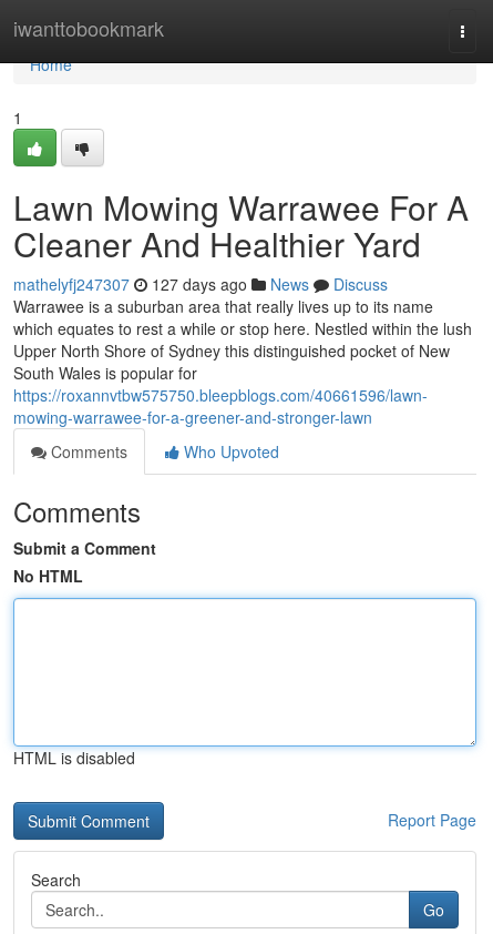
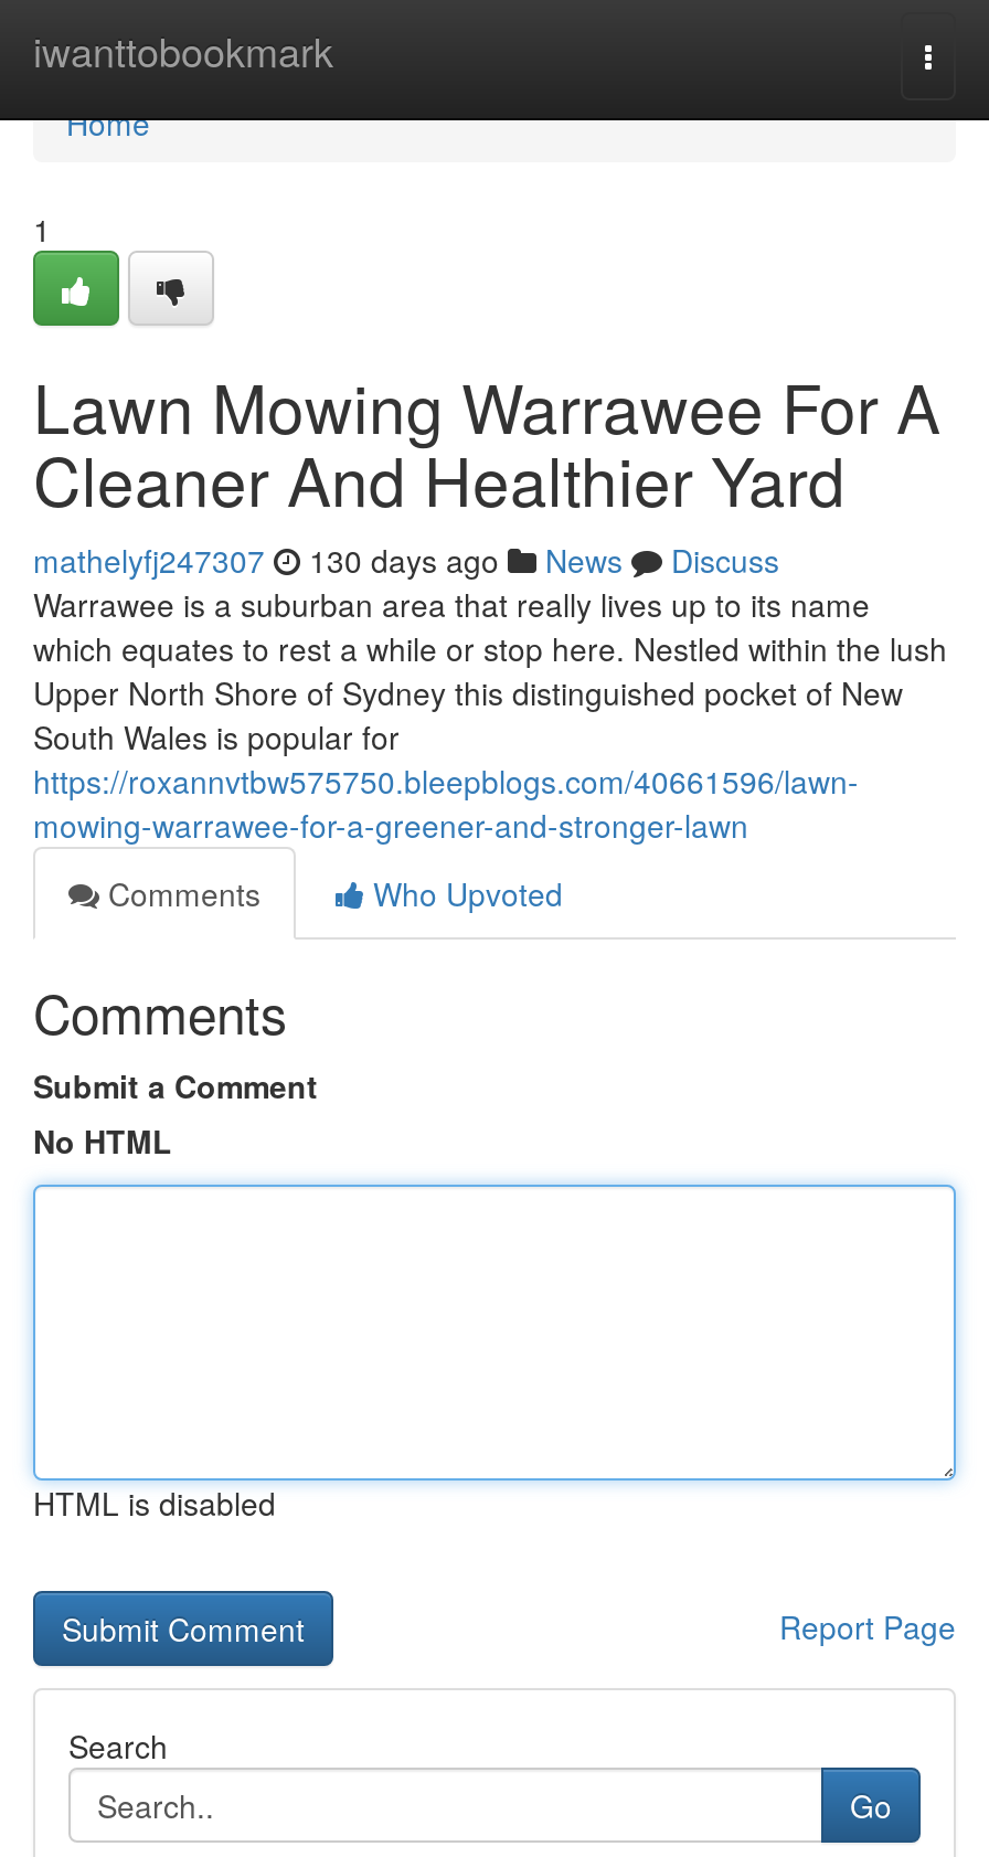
- mathelyfj247307 127 days ago News Discuss
+ mathelyfj247307 130 days ago News Discuss
